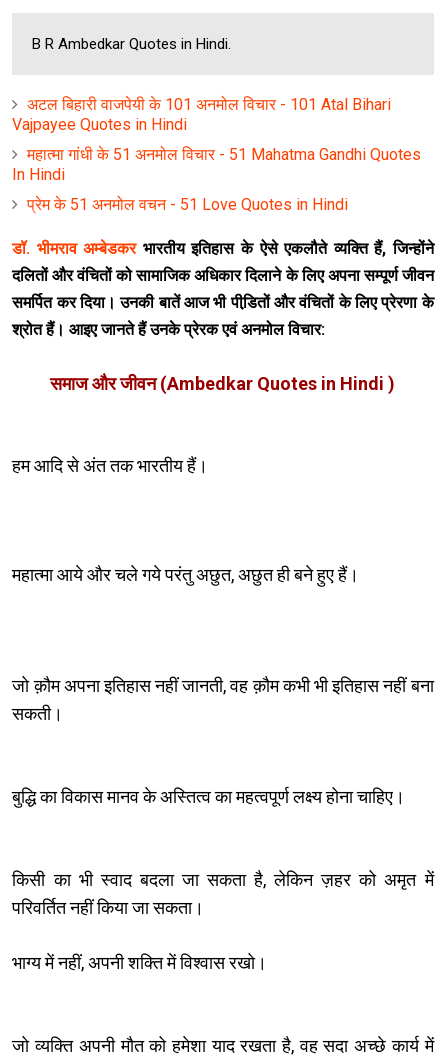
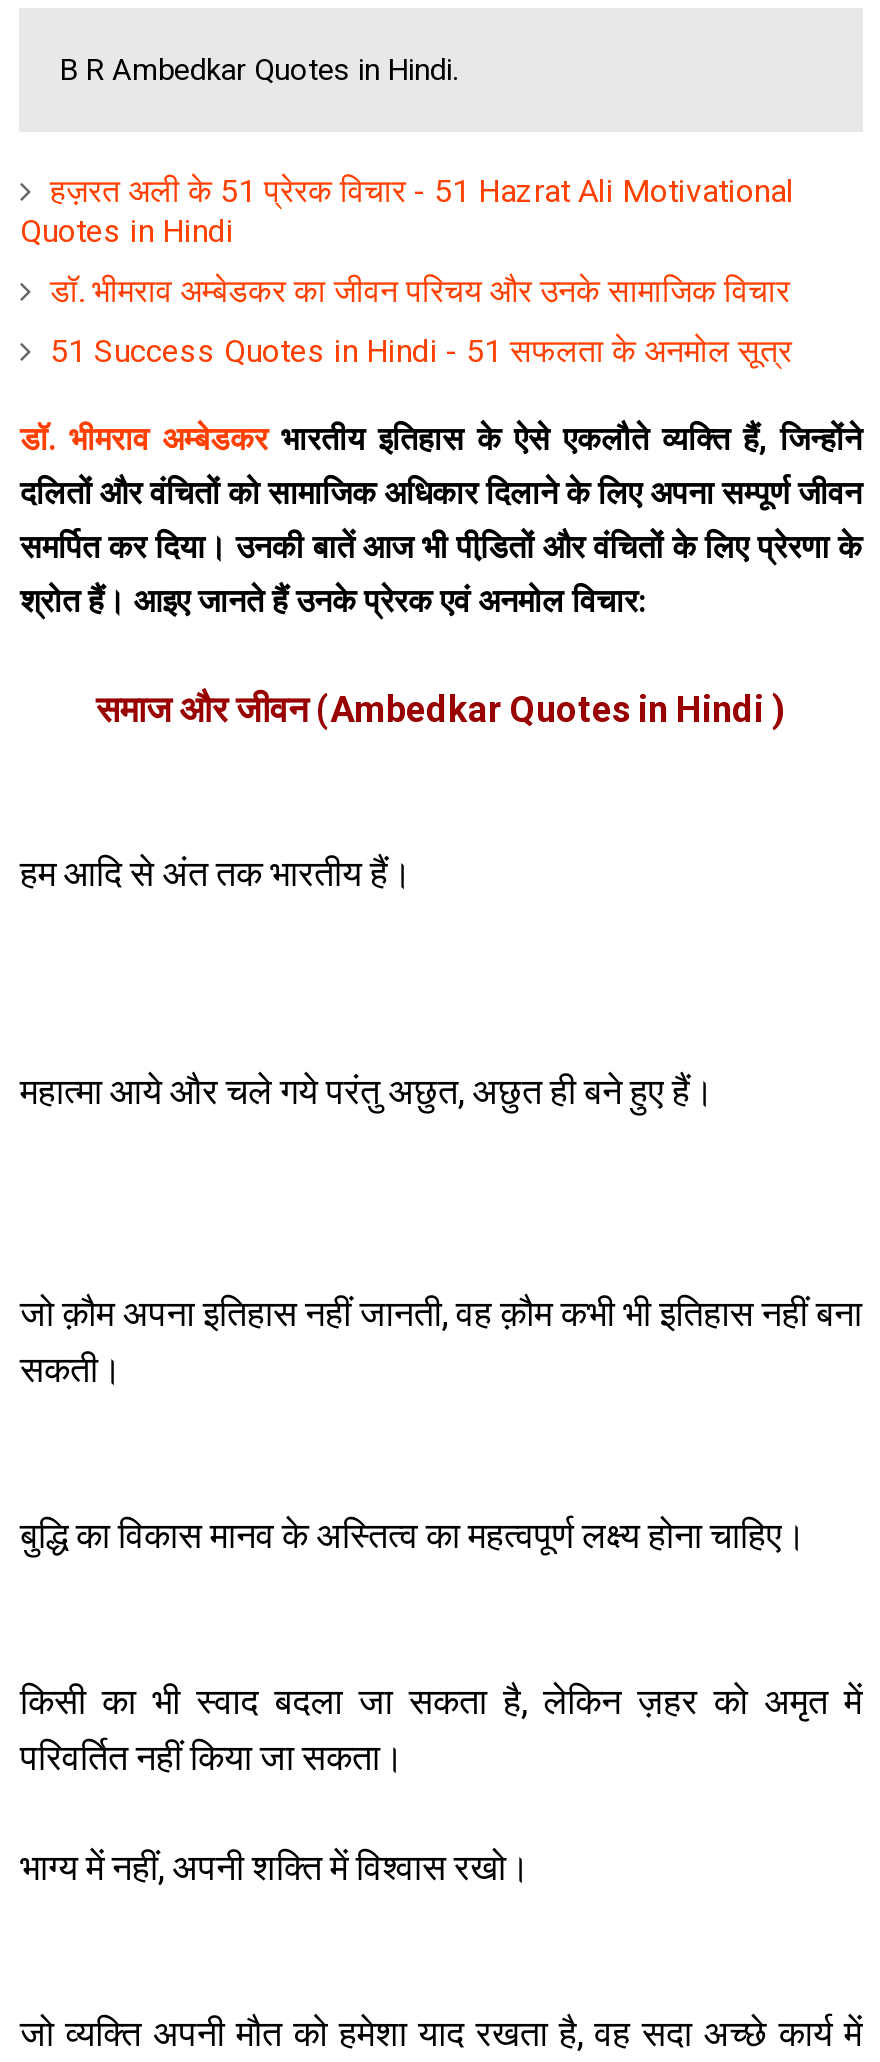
- अटल बिहारी वाजपेयी के 101 अनमोल विचार - 101 Atal Bihari
- Vajpayee Quotes in Hindi
+ हज़रत अली के 51 प्रेरक विचार - 51 Hazrat Ali Motivational
+ Quotes in Hindi

- महात्मा गांधी के 51 अनमोल विचार - 51 Mahatma Gandhi Quotes
- In Hindi
+ डॉ. भीमराव अम्बेडकर का जीवन परिचय और उनके सामाजिक विचार

- प्रेम के 51 अनमोल वचन - 51 Love Quotes in Hindi
+ 51 Success Quotes in Hindi - 51 सफलता के अनमोल सूत्र
